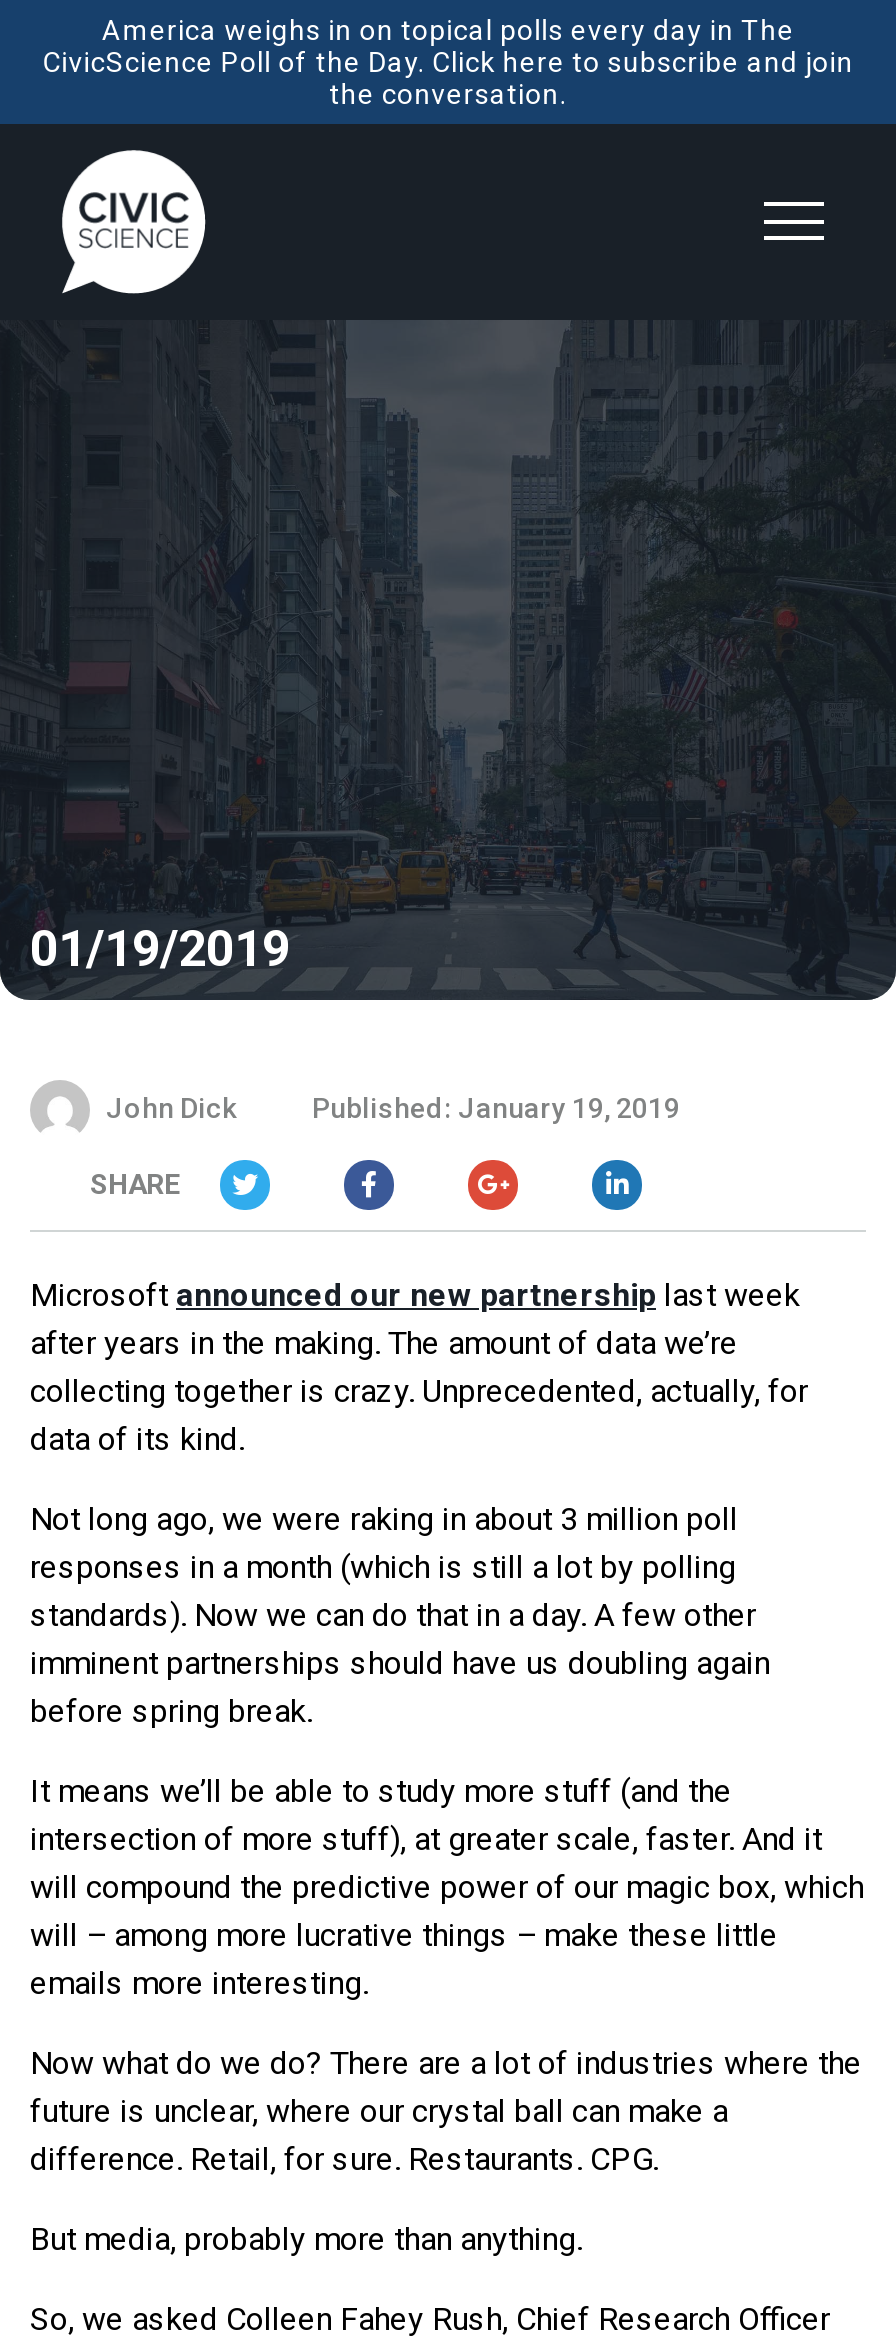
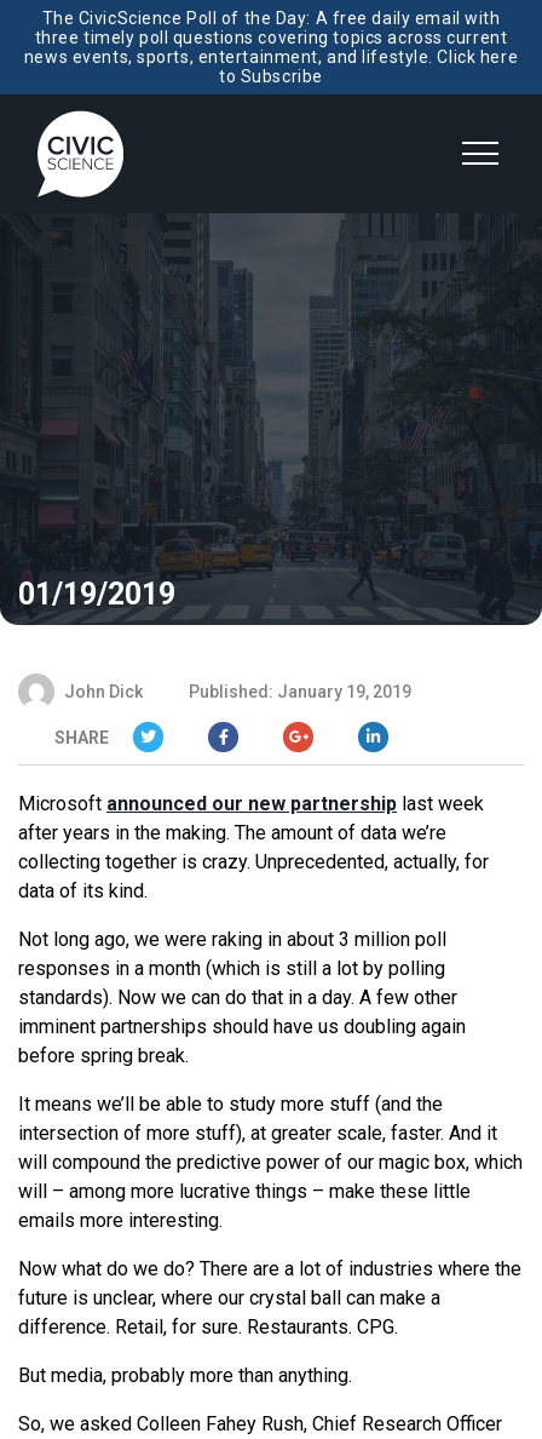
- America weighs in on topical polls every day in The
- CivicScience Poll of the Day. Click here to subscribe and join
- the conversation.
+ The CivicScience Poll of the Day: A free daily email with
+ three timely poll questions covering topics across current
+ news events, sports, entertainment, and lifestyle. Click here
+ to Subscribe
